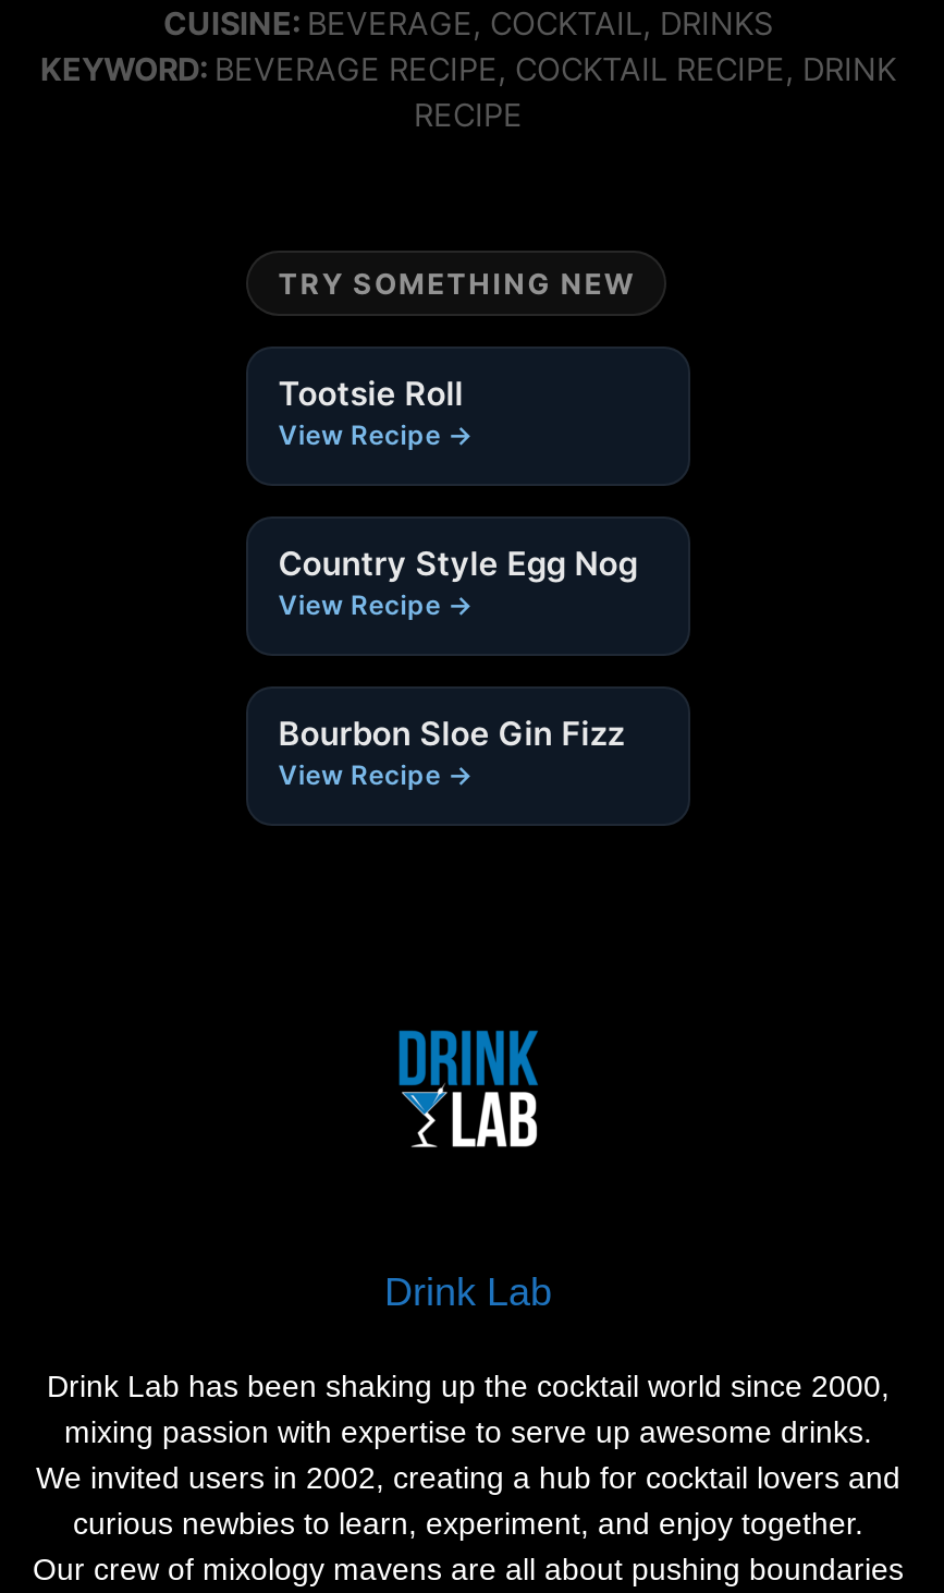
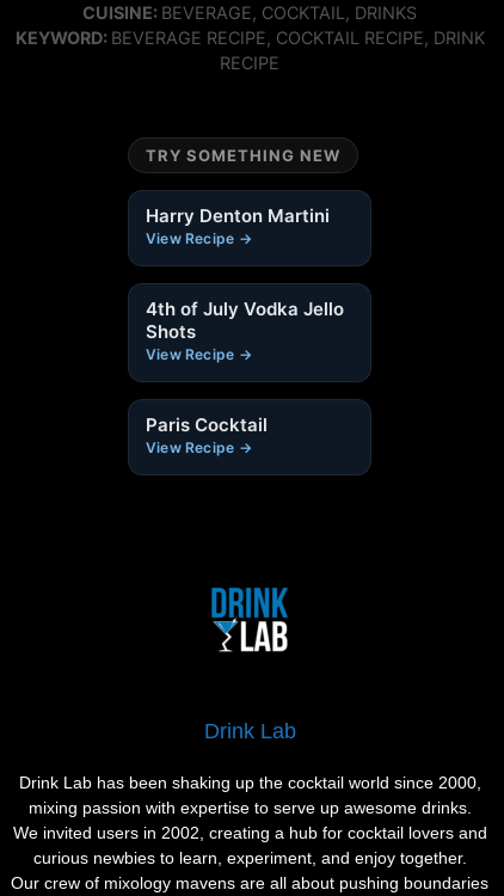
- Tootsie Roll
+ Harry Denton Martini

- Country Style Egg Nog
+ 4th of July Vodka Jello
+ Shots

- Bourbon Sloe Gin Fizz
+ Paris Cocktail
